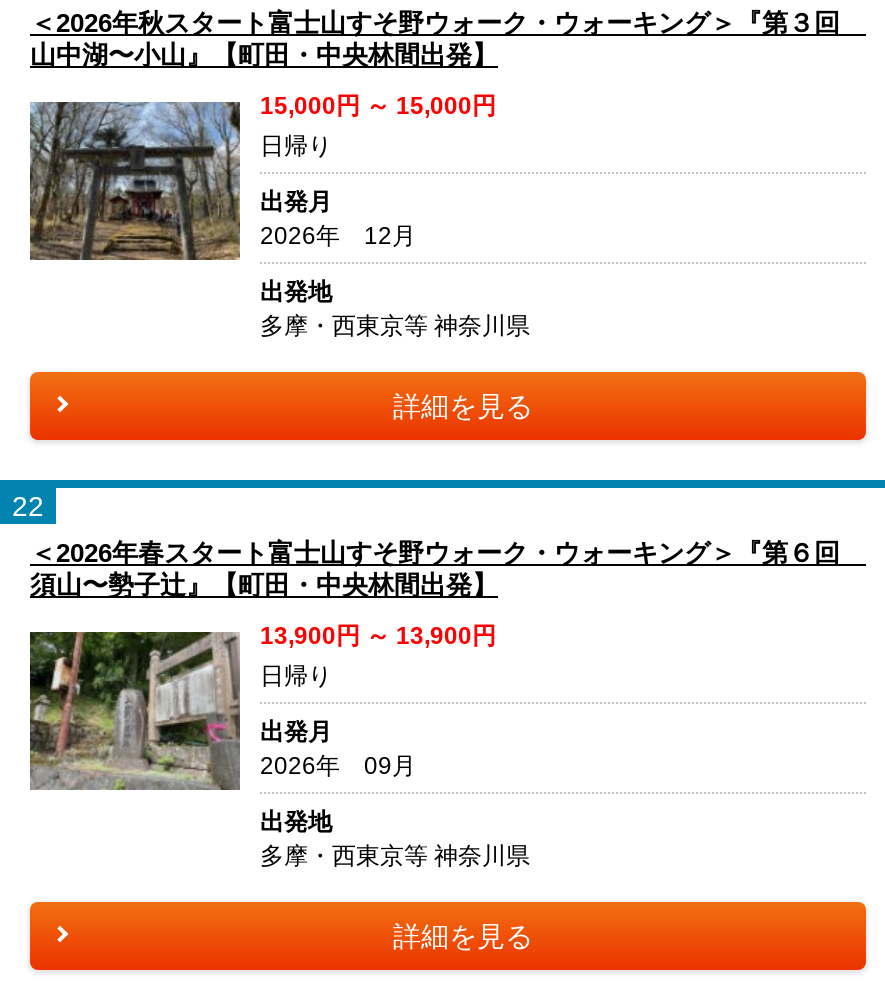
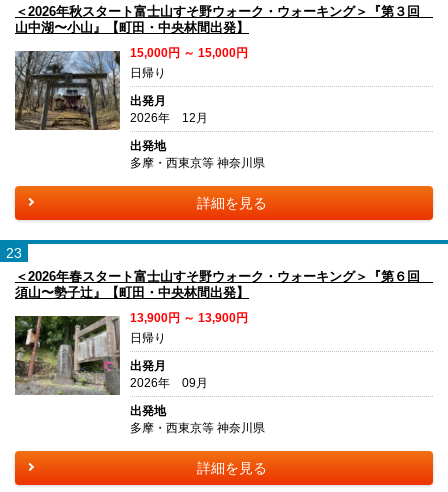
- 22
+ 23
